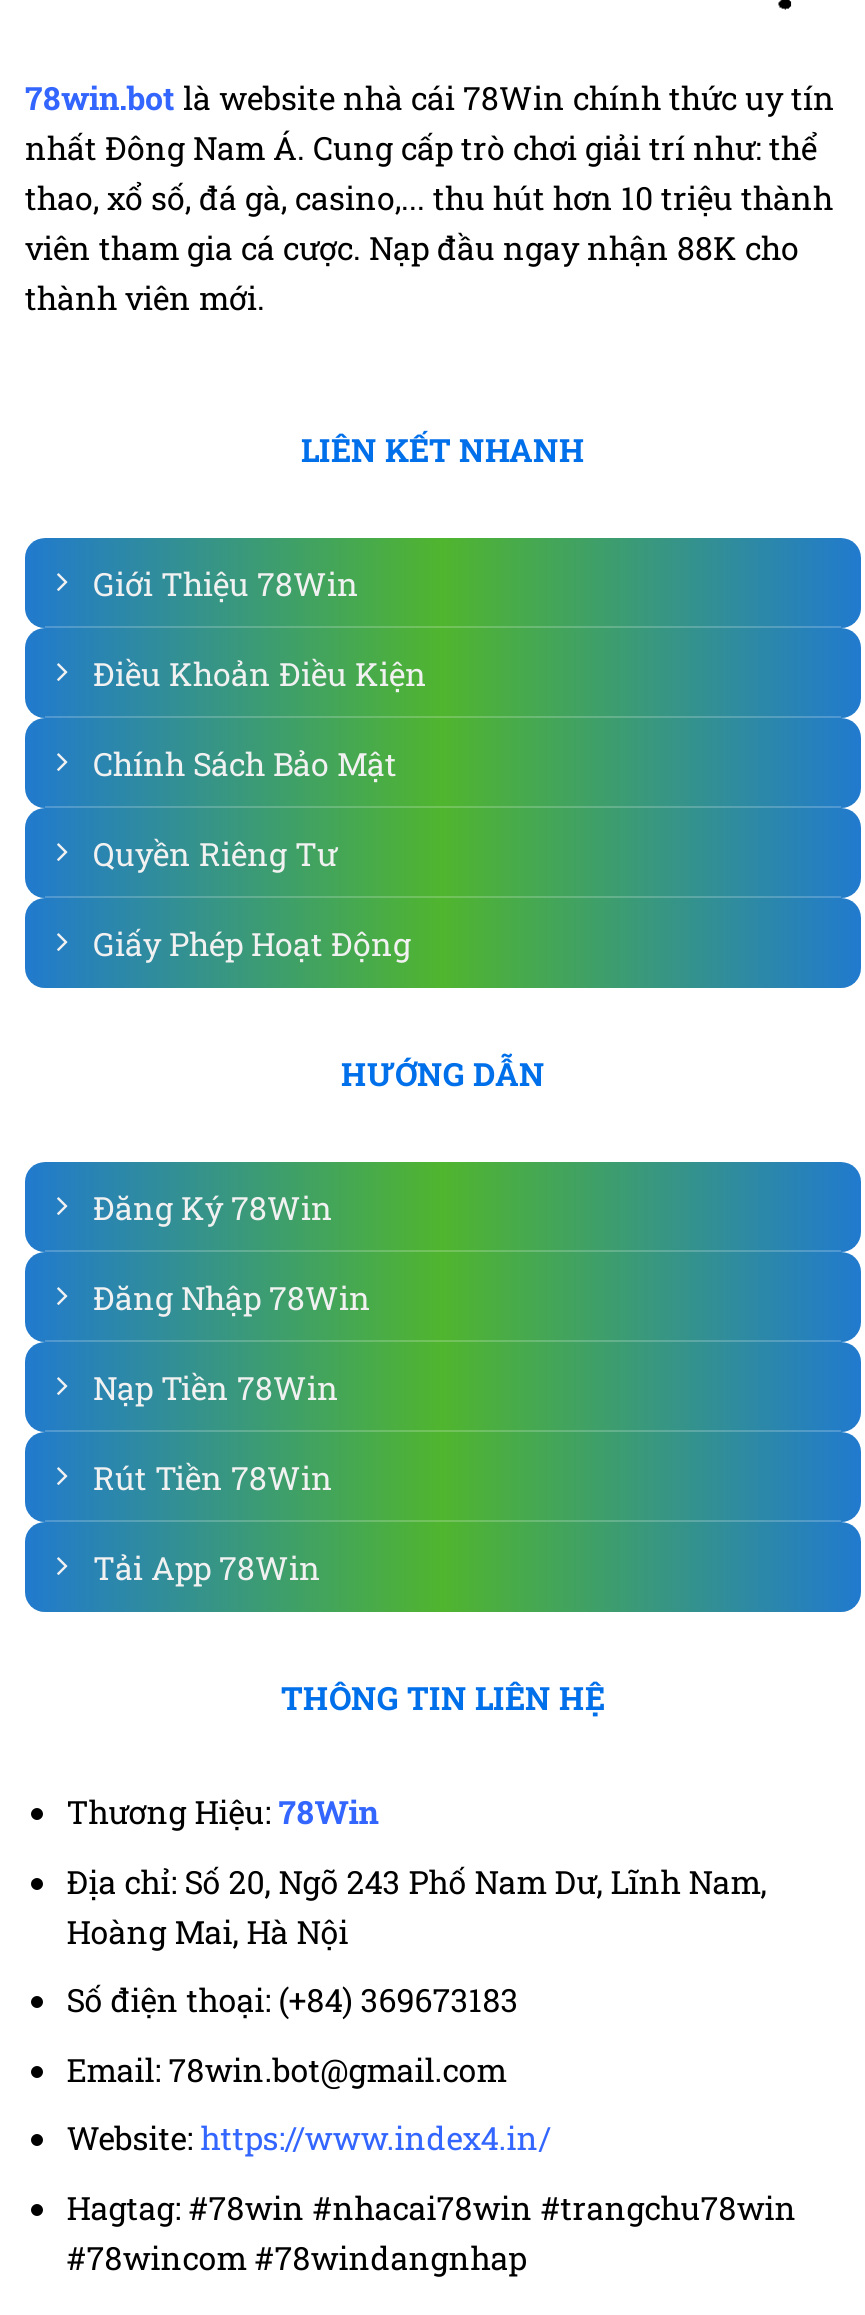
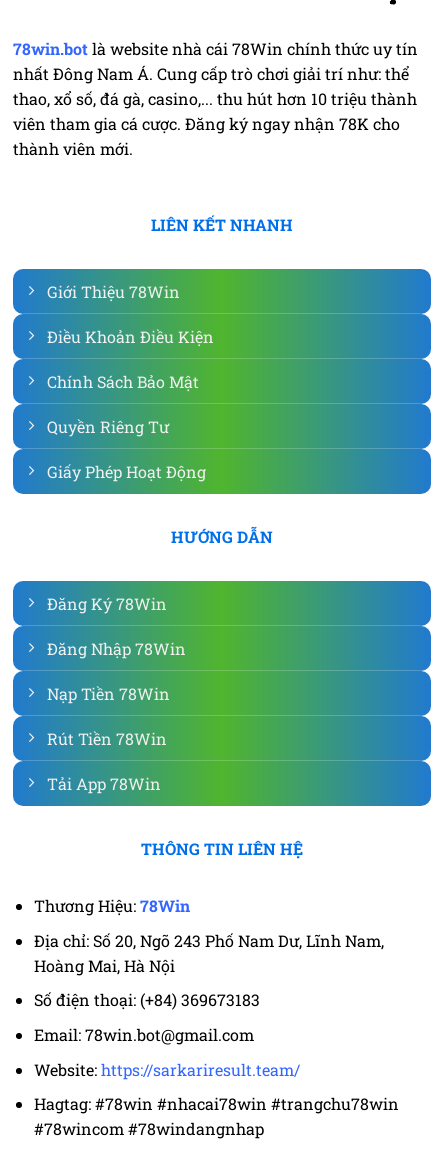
- viên tham gia cá cược. Nạp đầu ngay nhận 88K cho
+ viên tham gia cá cược. Đăng ký ngay nhận 78K cho

- Website: https://www.index4.in/
+ Website: https://sarkariresult.team/
